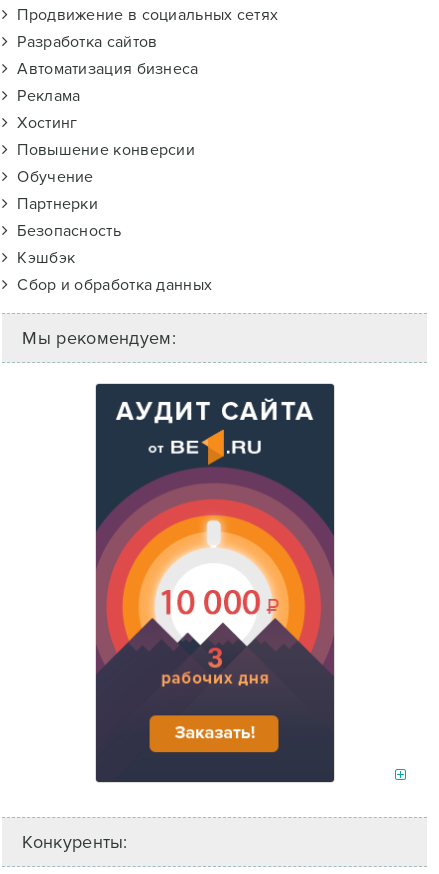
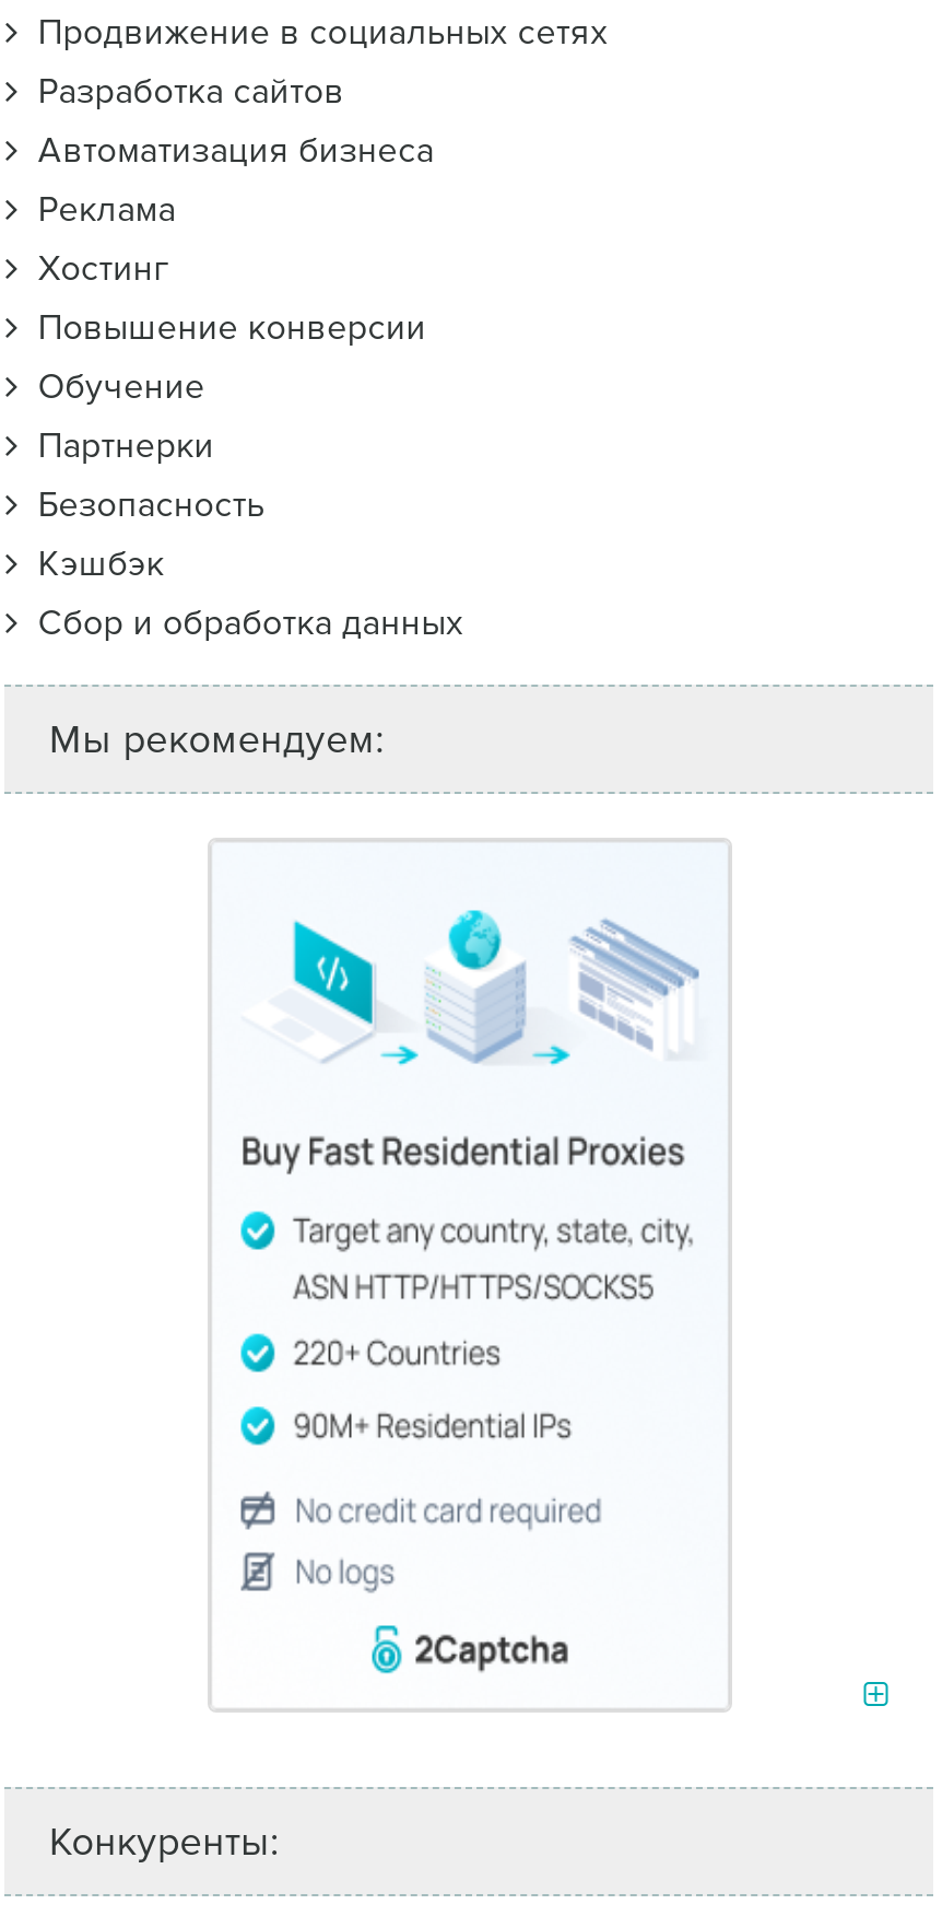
- [image]
+ [image]
